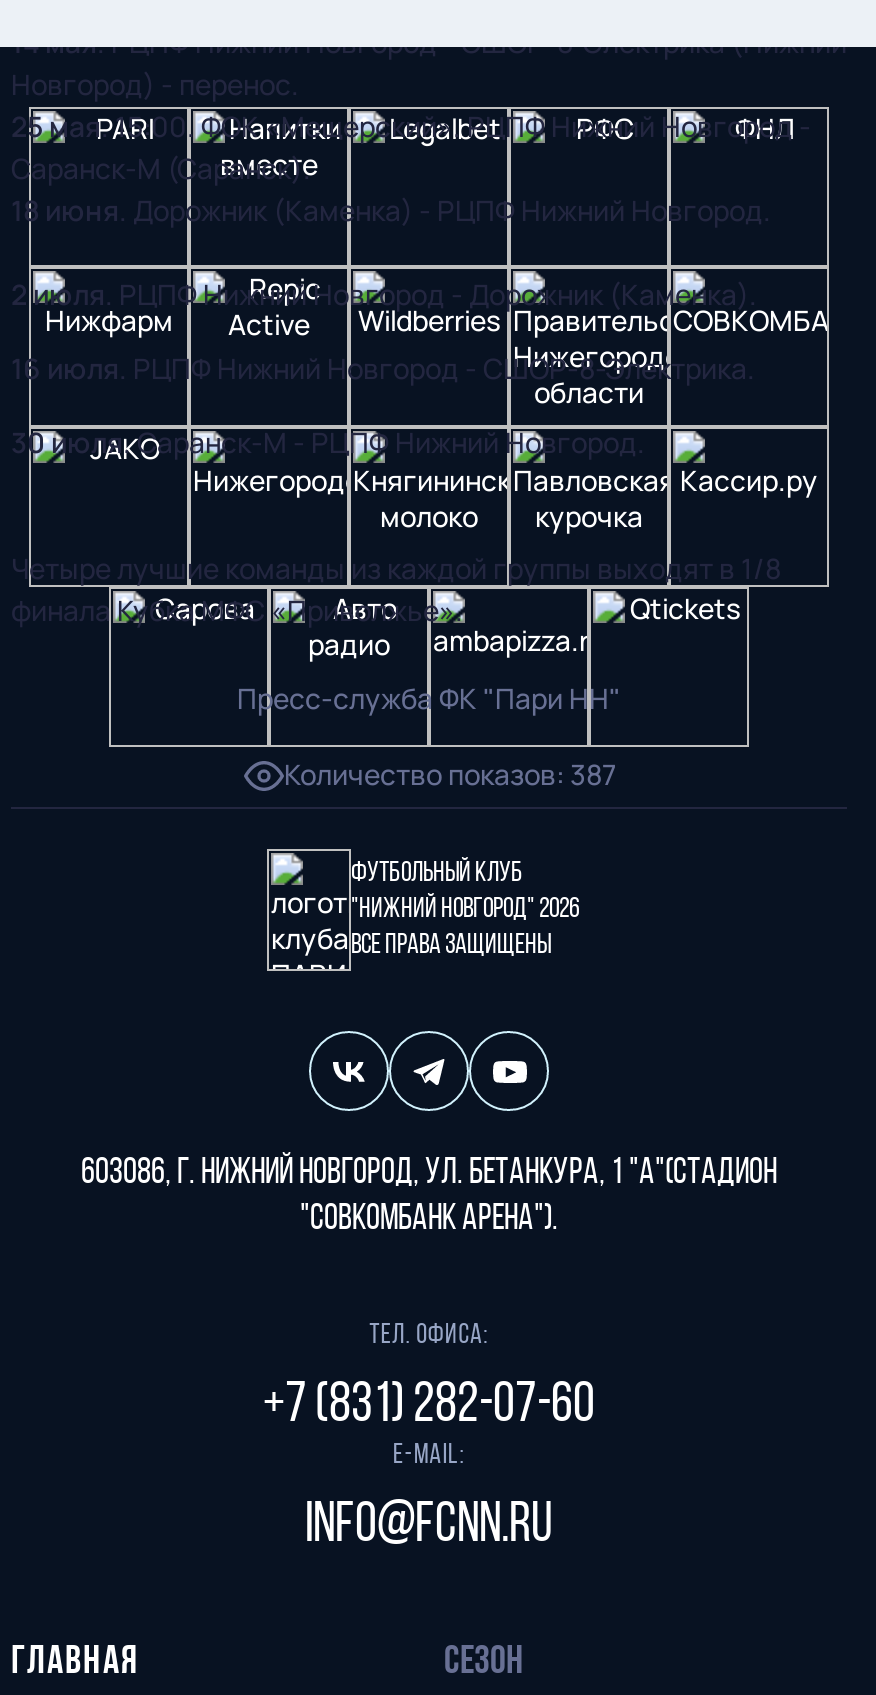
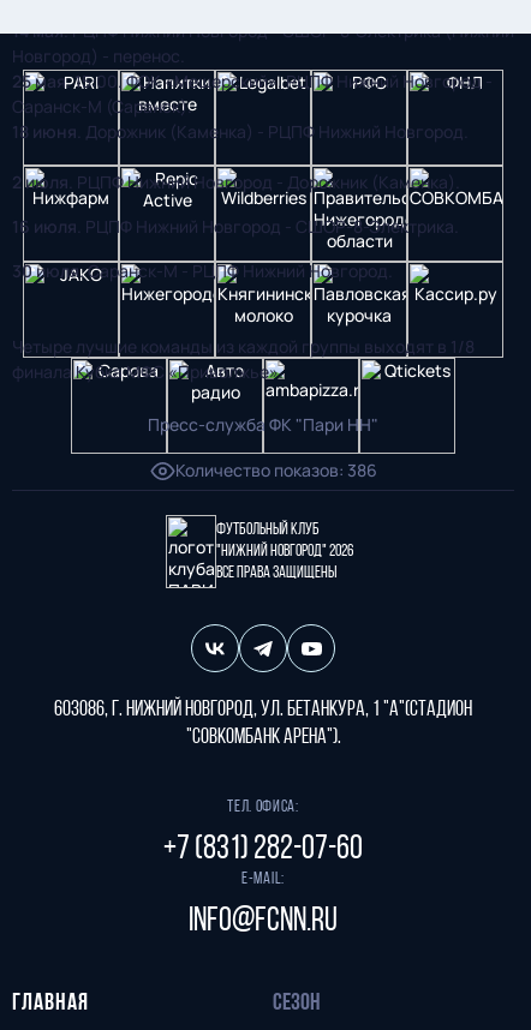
- Количество показов: 387
+ Количество показов: 386
